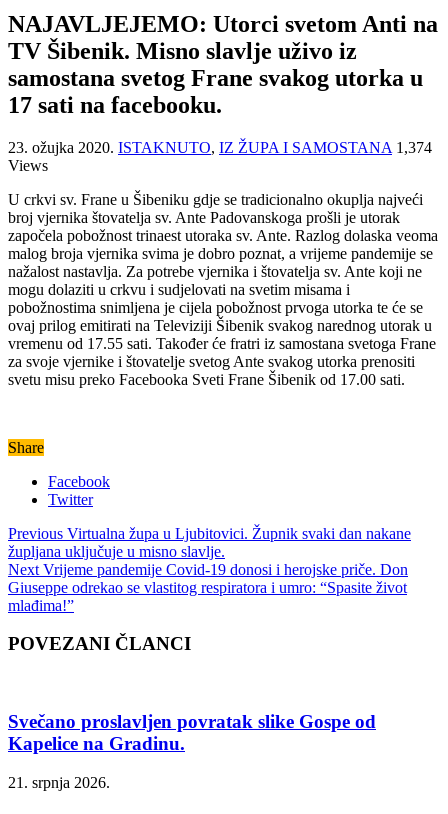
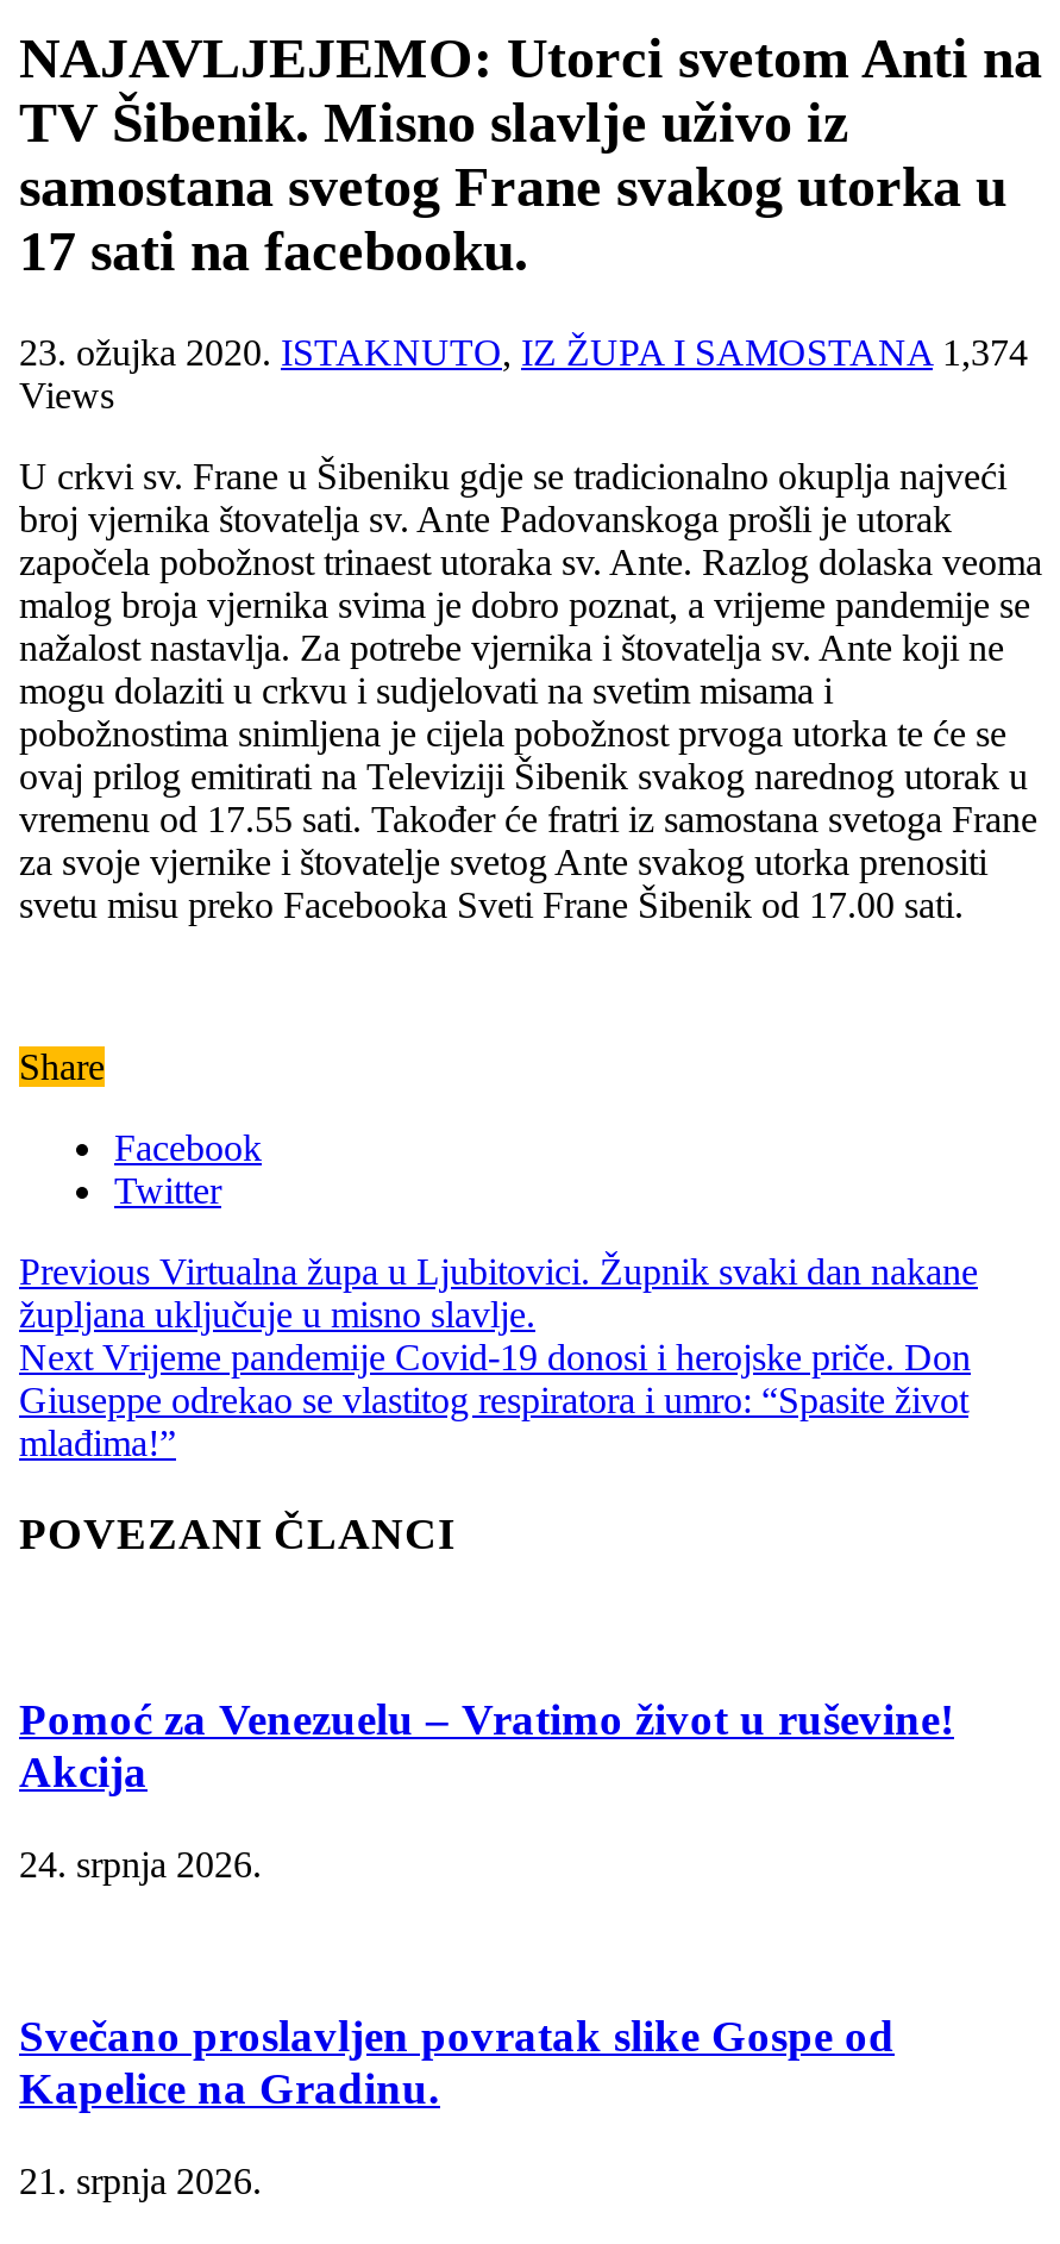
+ Pomoć za Venezuelu – Vratimo život u ruševine!
+ Akcija
+ 24. srpnja 2026.
